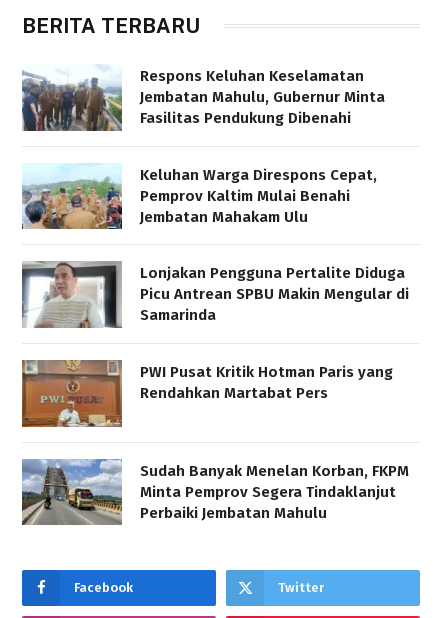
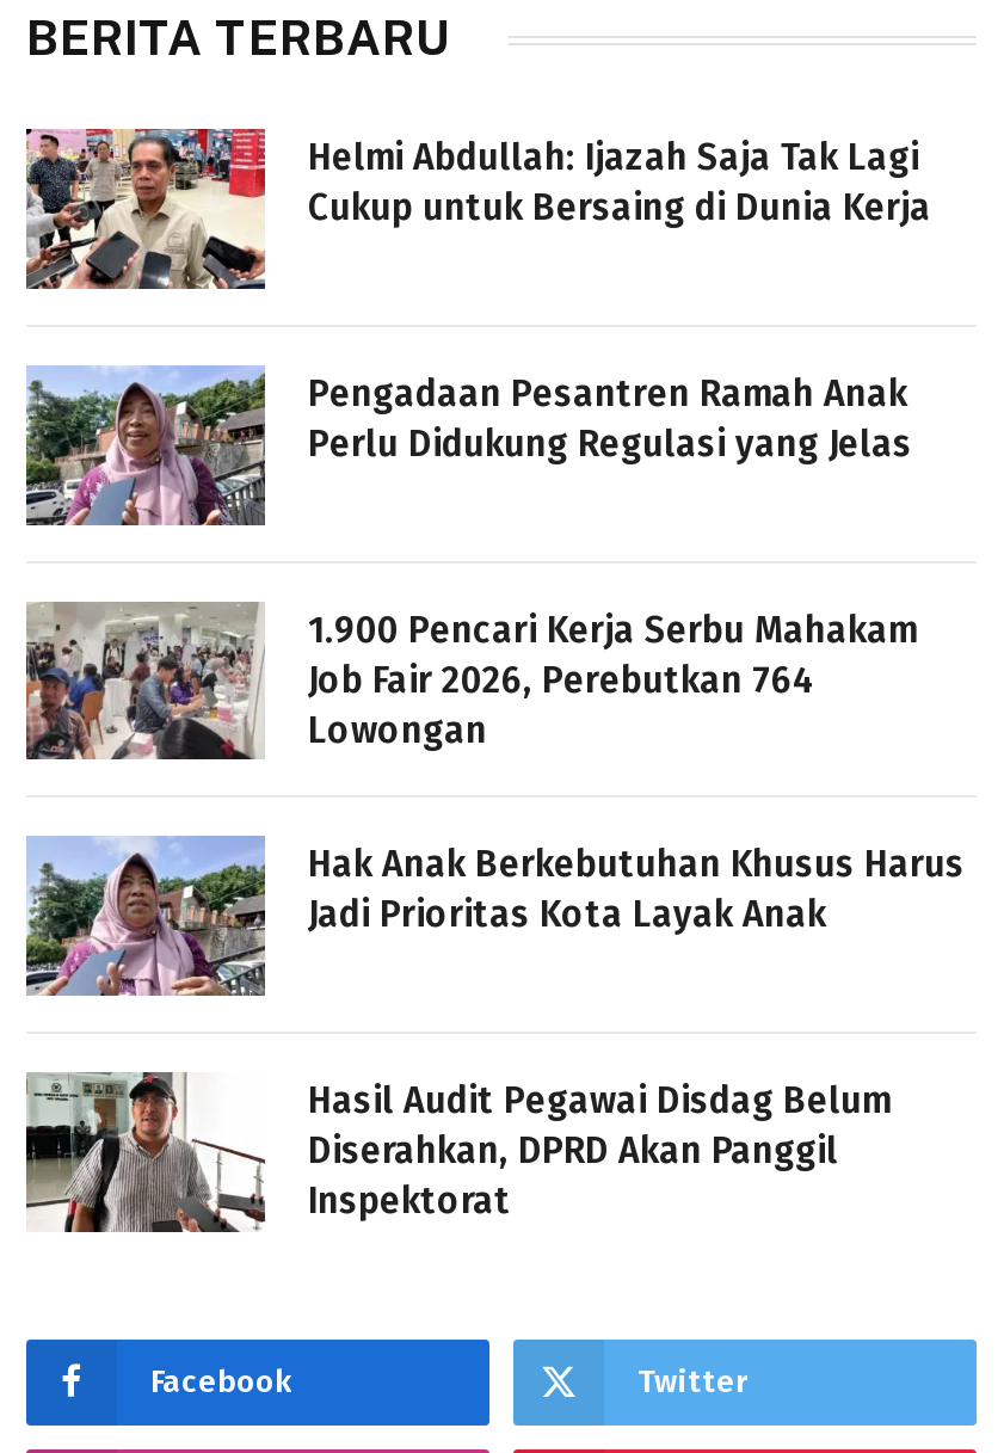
- [image]
- Respons Keluhan Keselamatan
- Jembatan Mahulu, Gubernur Minta
- Fasilitas Pendukung Dibenahi
+ [image]
+ Helmi Abdullah: Ijazah Saja Tak Lagi
+ Cukup untuk Bersaing di Dunia Kerja

- [image]
- Keluhan Warga Direspons Cepat,
- Pemprov Kaltim Mulai Benahi
- Jembatan Mahakam Ulu
+ [image]
+ Pengadaan Pesantren Ramah Anak
+ Perlu Didukung Regulasi yang Jelas

- [image]
- Lonjakan Pengguna Pertalite Diduga
- Picu Antrean SPBU Makin Mengular di
- Samarinda
+ [image]
+ 1.900 Pencari Kerja Serbu Mahakam
+ Job Fair 2026, Perebutkan 764
+ Lowongan

- [image]
- PWI Pusat Kritik Hotman Paris yang
- Rendahkan Martabat Pers
+ [image]
+ Hak Anak Berkebutuhan Khusus Harus
+ Jadi Prioritas Kota Layak Anak

- [image]
- Sudah Banyak Menelan Korban, FKPM
- Minta Pemprov Segera Tindaklanjut
- Perbaiki Jembatan Mahulu
+ [image]
+ Hasil Audit Pegawai Disdag Belum
+ Diserahkan, DPRD Akan Panggil
+ Inspektorat
